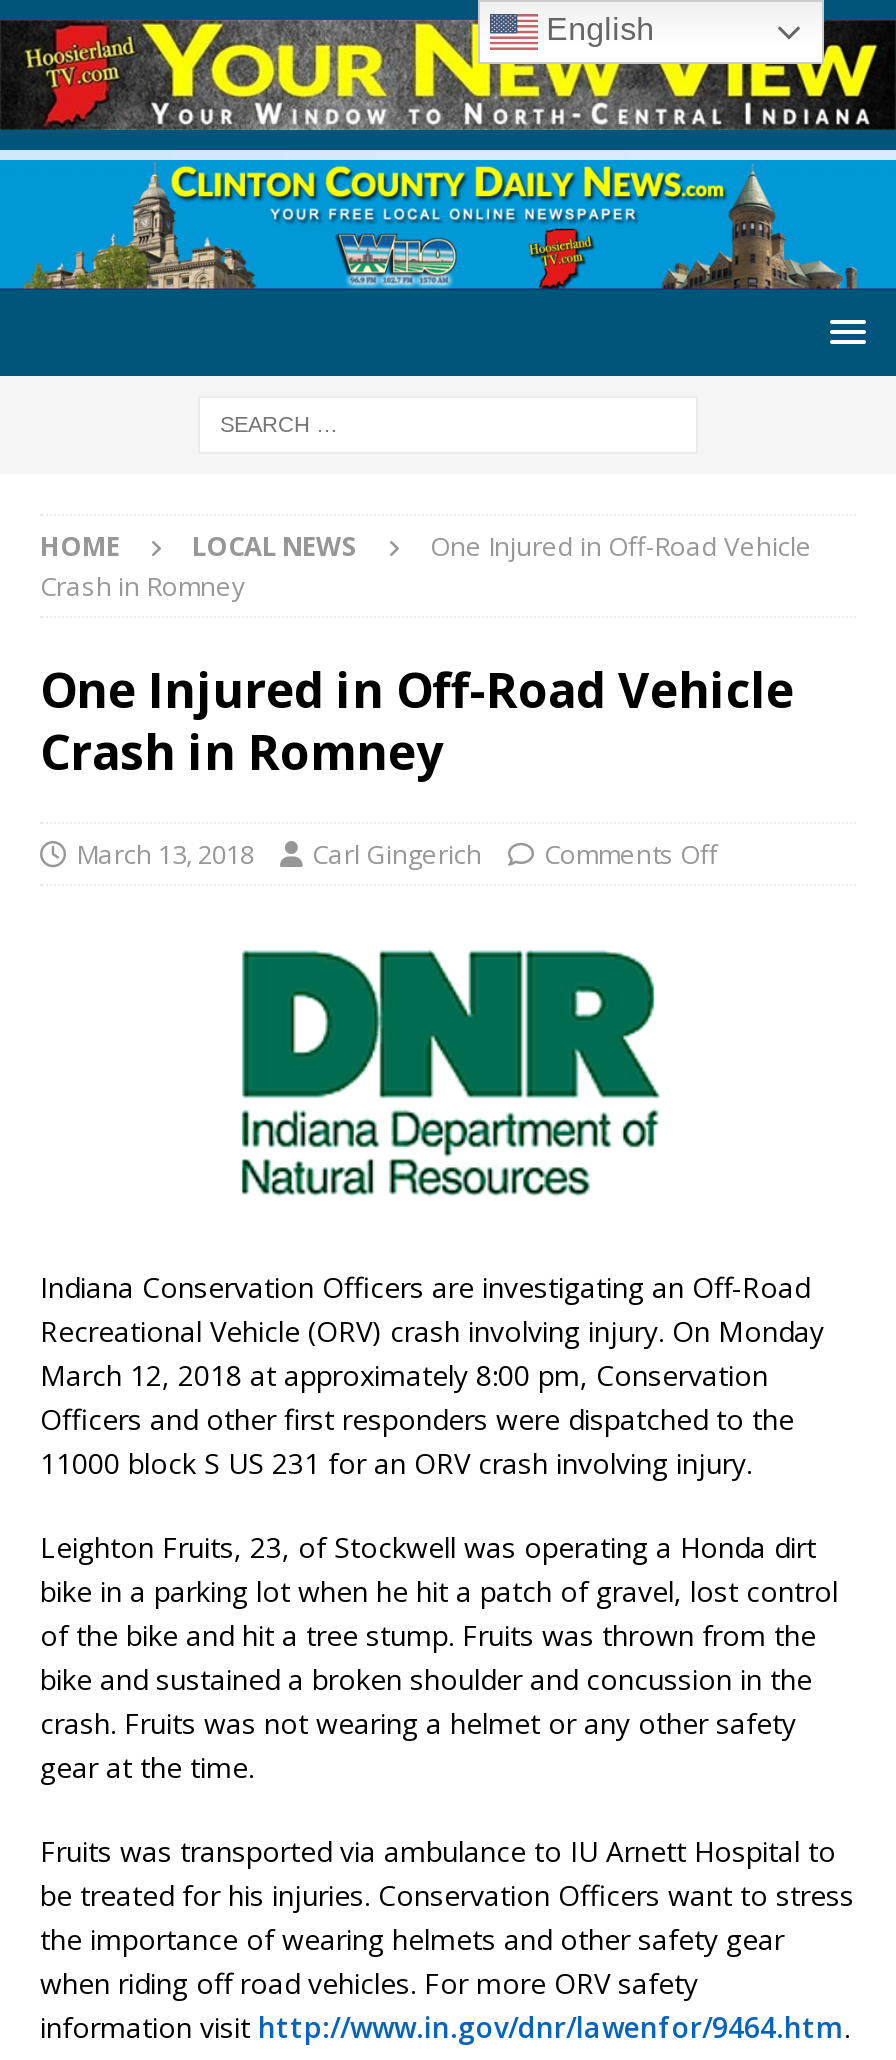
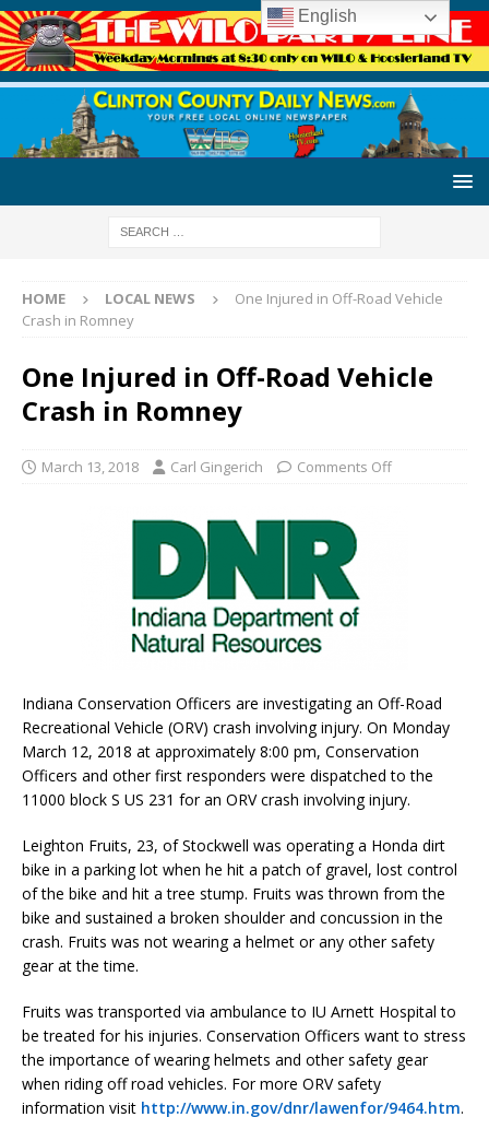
- [image]
+ [image]
